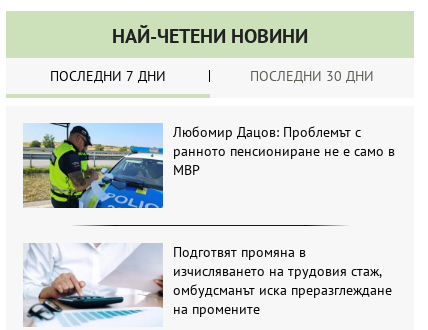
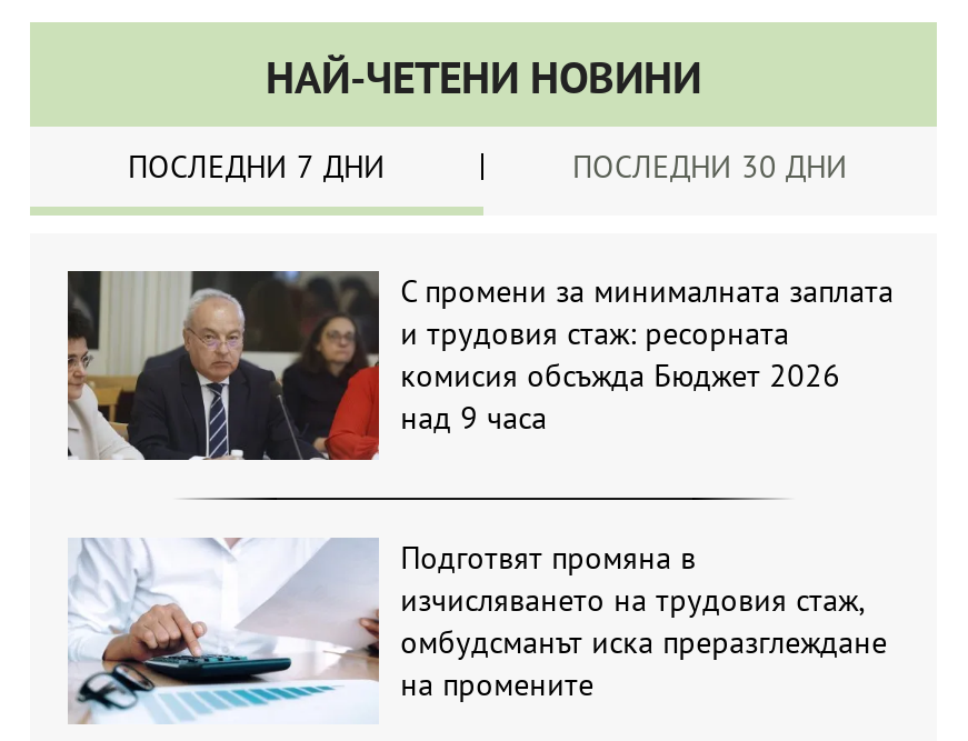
- [image]
- Любомир Дацов: Проблемът с
- ранното пенсиониране не е само в
- МВР
+ [image]
+ С промени за минималната заплата
+ и трудовия стаж: ресорната
+ комисия обсъжда Бюджет 2026
+ над 9 часа
